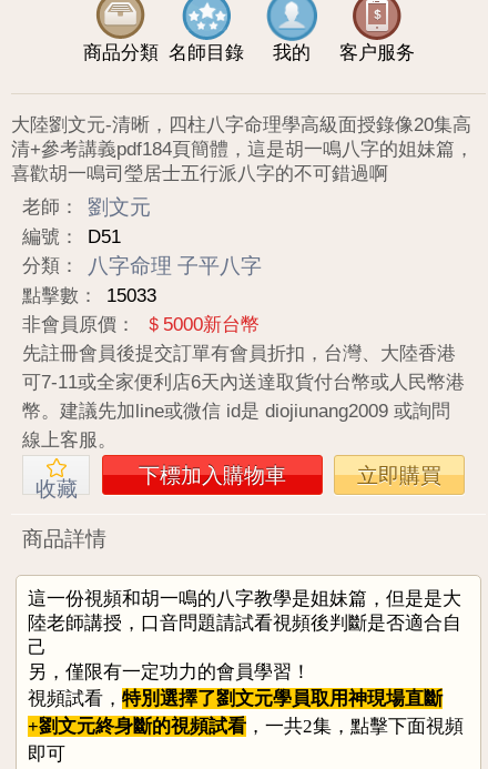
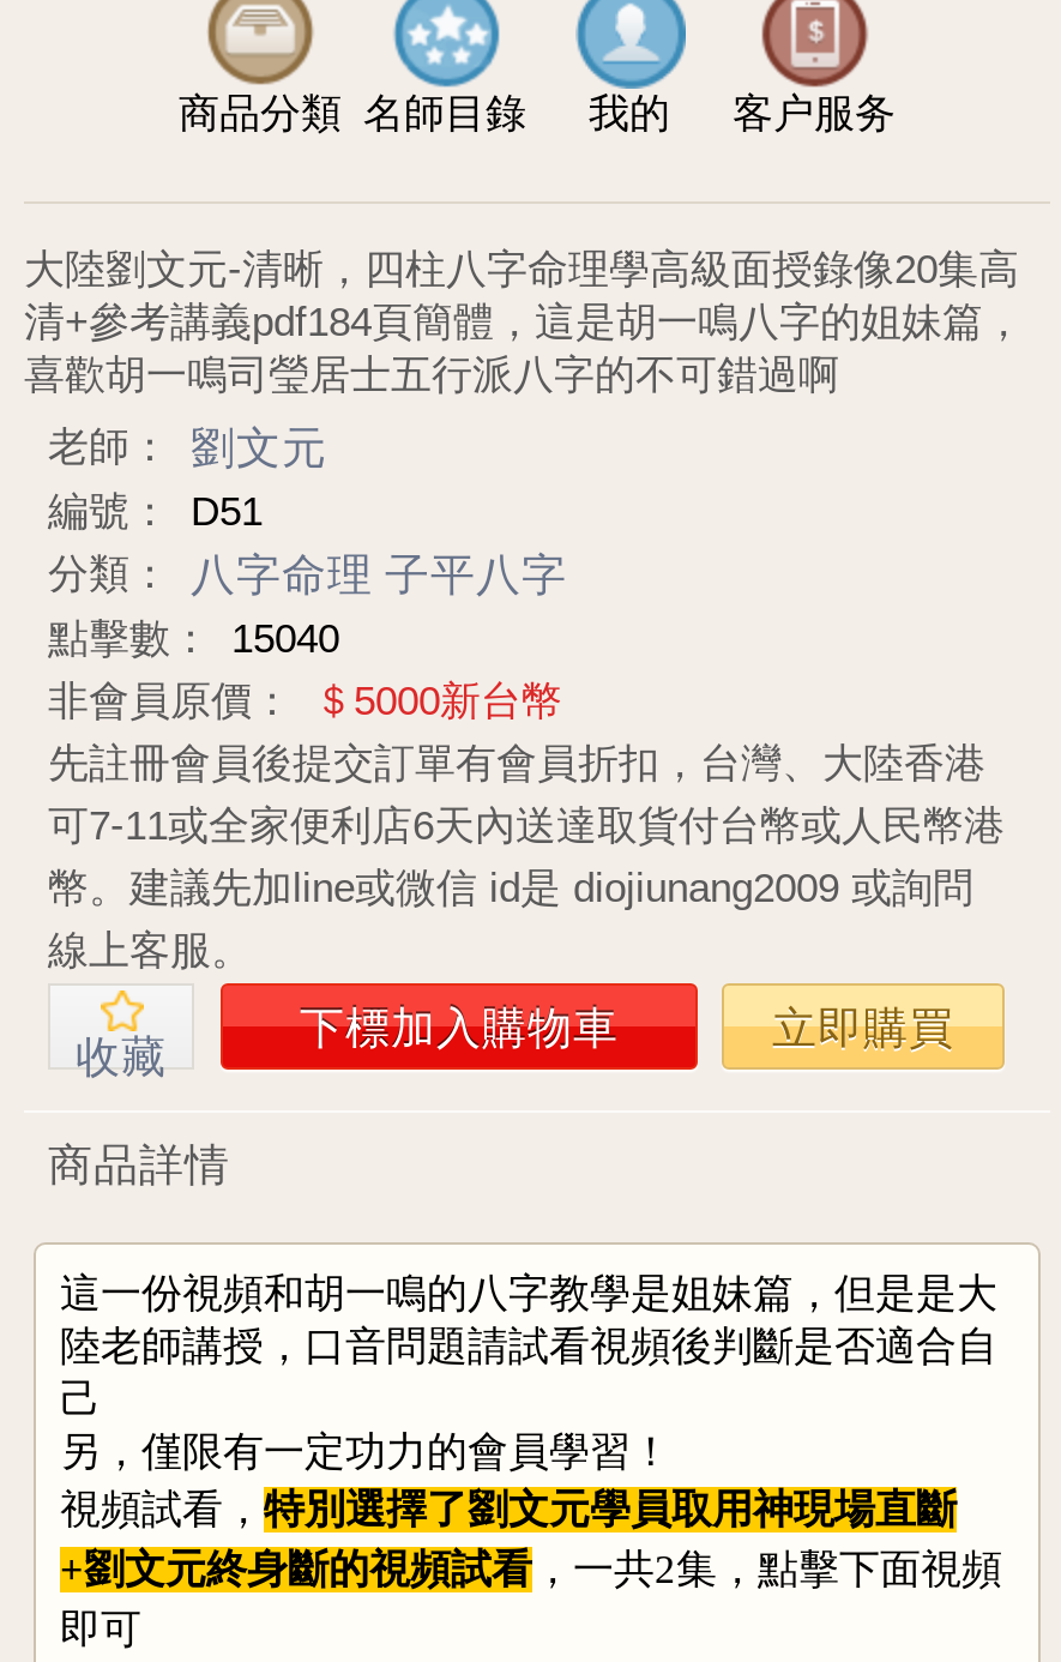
- 點擊數： 15033
+ 點擊數： 15040
